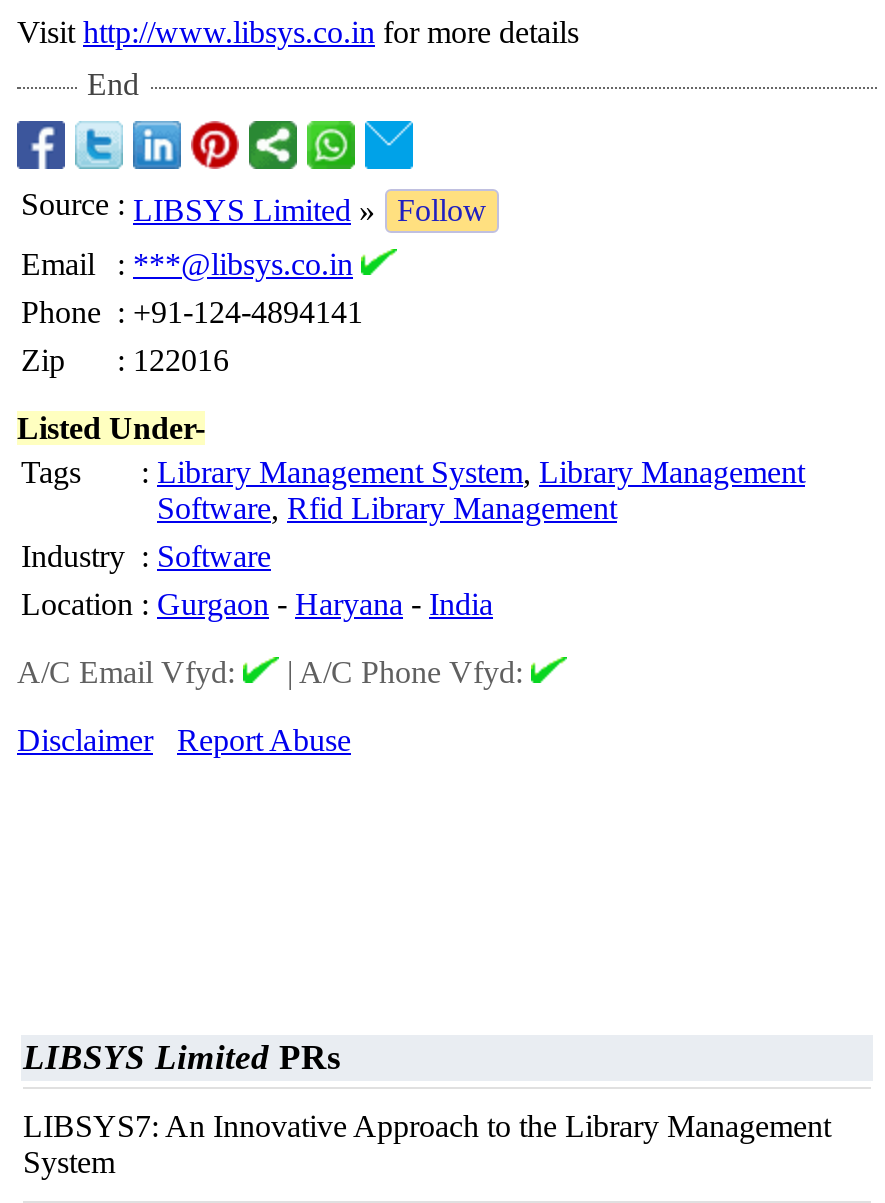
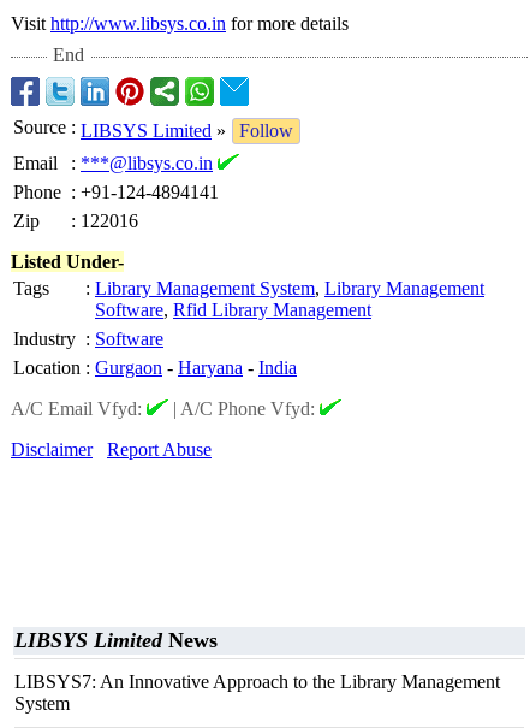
- LIBSYS Limited PRs
+ LIBSYS Limited News
